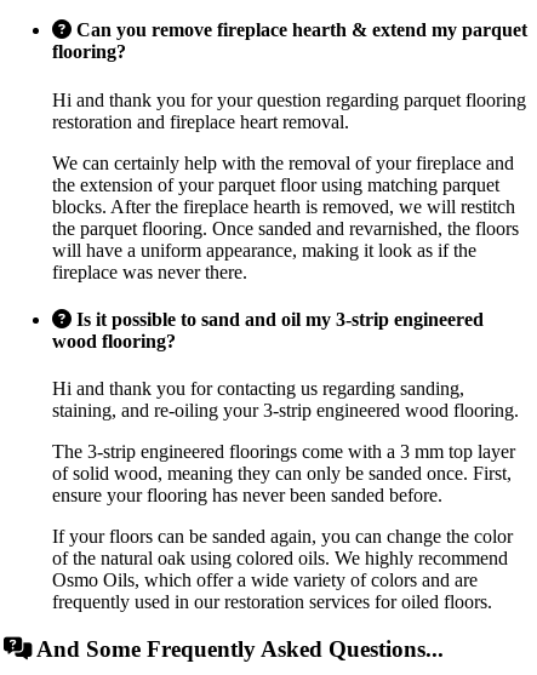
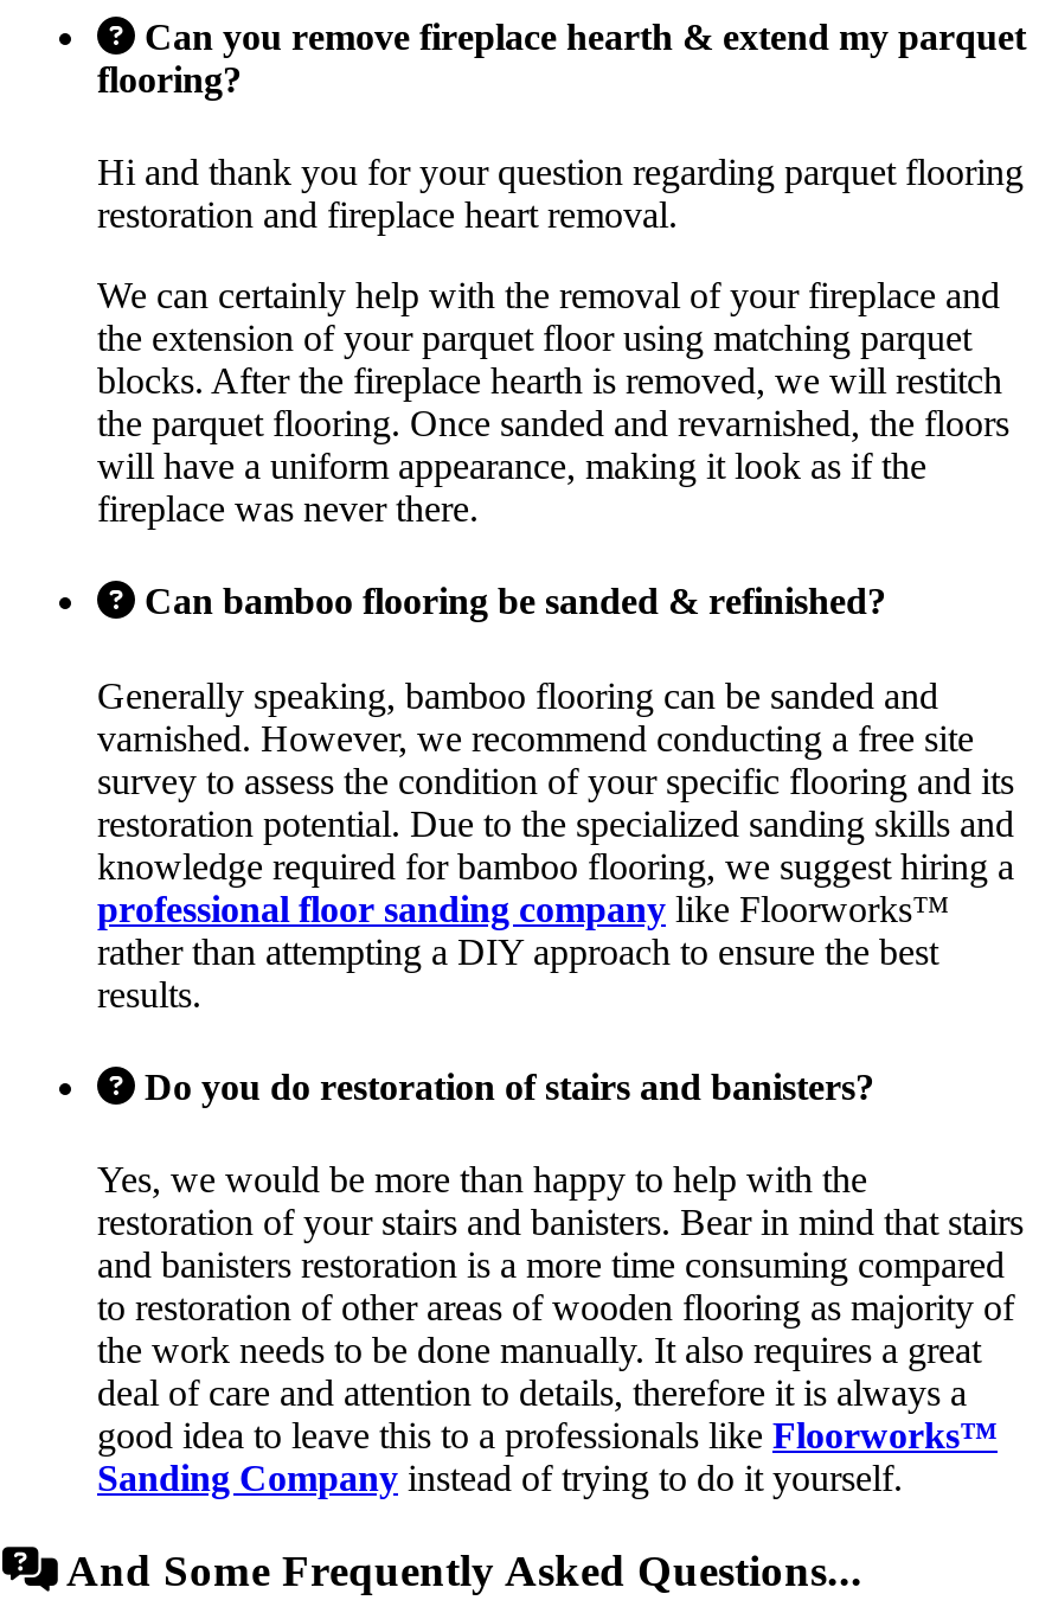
- Is it possible to sand and oil my 3-strip engineered
- wood flooring?
+ Can bamboo flooring be sanded & refinished?

- Hi and thank you for contacting us regarding sanding,
- staining, and re-oiling your 3-strip engineered wood flooring.
+ Generally speaking, bamboo flooring can be sanded and
+ varnished. However, we recommend conducting a free site
+ survey to assess the condition of your specific flooring and its
+ restoration potential. Due to the specialized sanding skills and
+ knowledge required for bamboo flooring, we suggest hiring a
+ professional floor sanding company like Floorworks™
+ rather than attempting a DIY approach to ensure the best
+ results.

- The 3-strip engineered floorings come with a 3 mm top layer
- of solid wood, meaning they can only be sanded once. First,
- ensure your flooring has never been sanded before.
+ Do you do restoration of stairs and banisters?

- If your floors can be sanded again, you can change the color
- of the natural oak using colored oils. We highly recommend
- Osmo Oils, which offer a wide variety of colors and are
- frequently used in our restoration services for oiled floors.
+ Yes, we would be more than happy to help with the
+ restoration of your stairs and banisters. Bear in mind that stairs
+ and banisters restoration is a more time consuming compared
+ to restoration of other areas of wooden flooring as majority of
+ the work needs to be done manually. It also requires a great
+ deal of care and attention to details, therefore it is always a
+ good idea to leave this to a professionals like Floorworks™
+ Sanding Company instead of trying to do it yourself.
